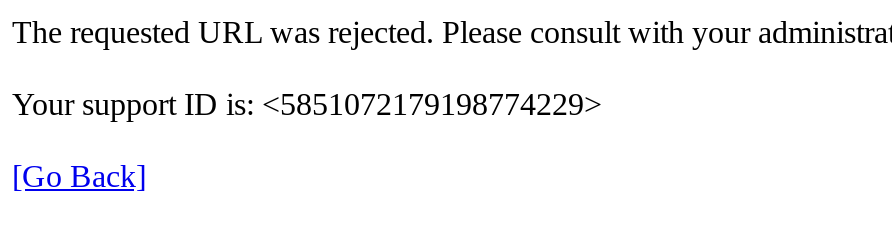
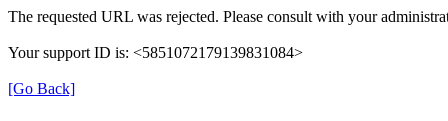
- Your support ID is: <5851072179198774229>
+ Your support ID is: <5851072179139831084>
